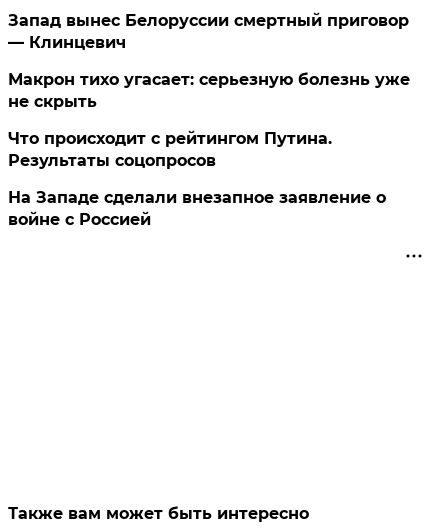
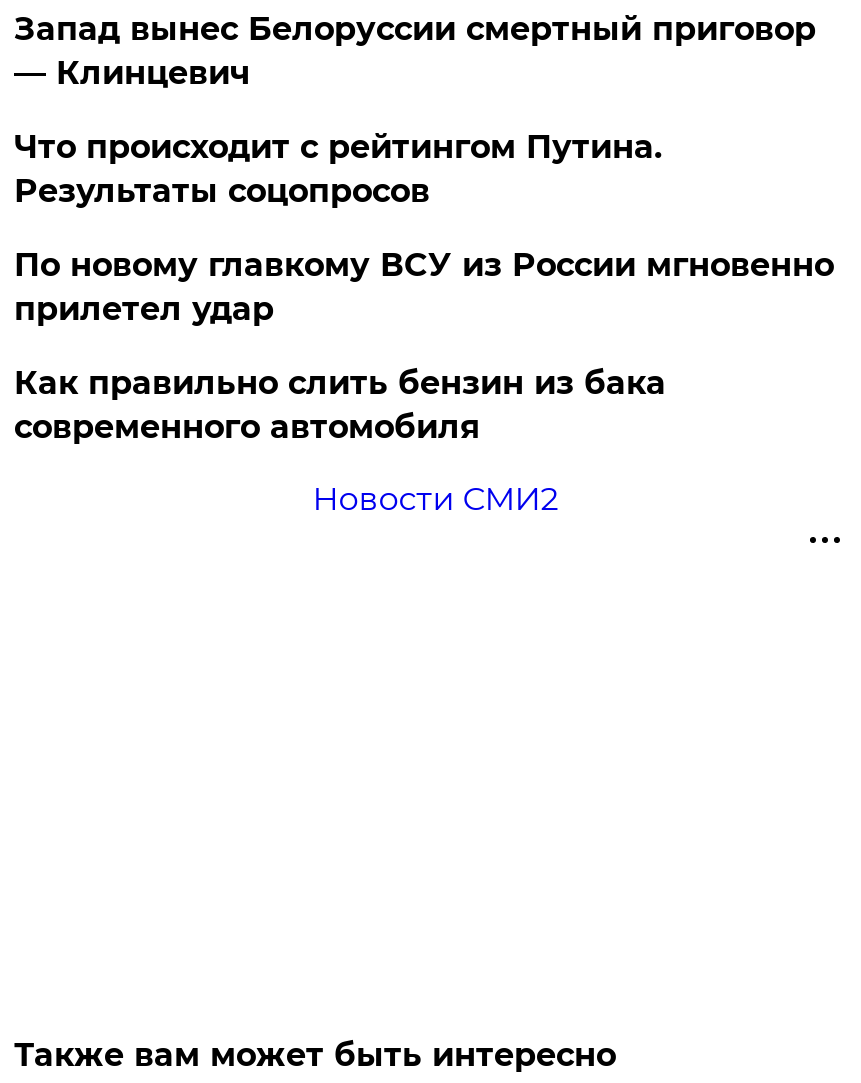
- Макрон тихо угасает: серьезную болезнь уже
- не скрыть

moved up: Что происходит с рейтингом Путина. | Результаты соцопросов

- На Западе сделали внезапное заявление о
- войне с Россией
+ По новому главкому ВСУ из России мгновенно
+ прилетел удар
+ Как правильно слить бензин из бака
+ современного автомобиля
+ Новости СМИ2
